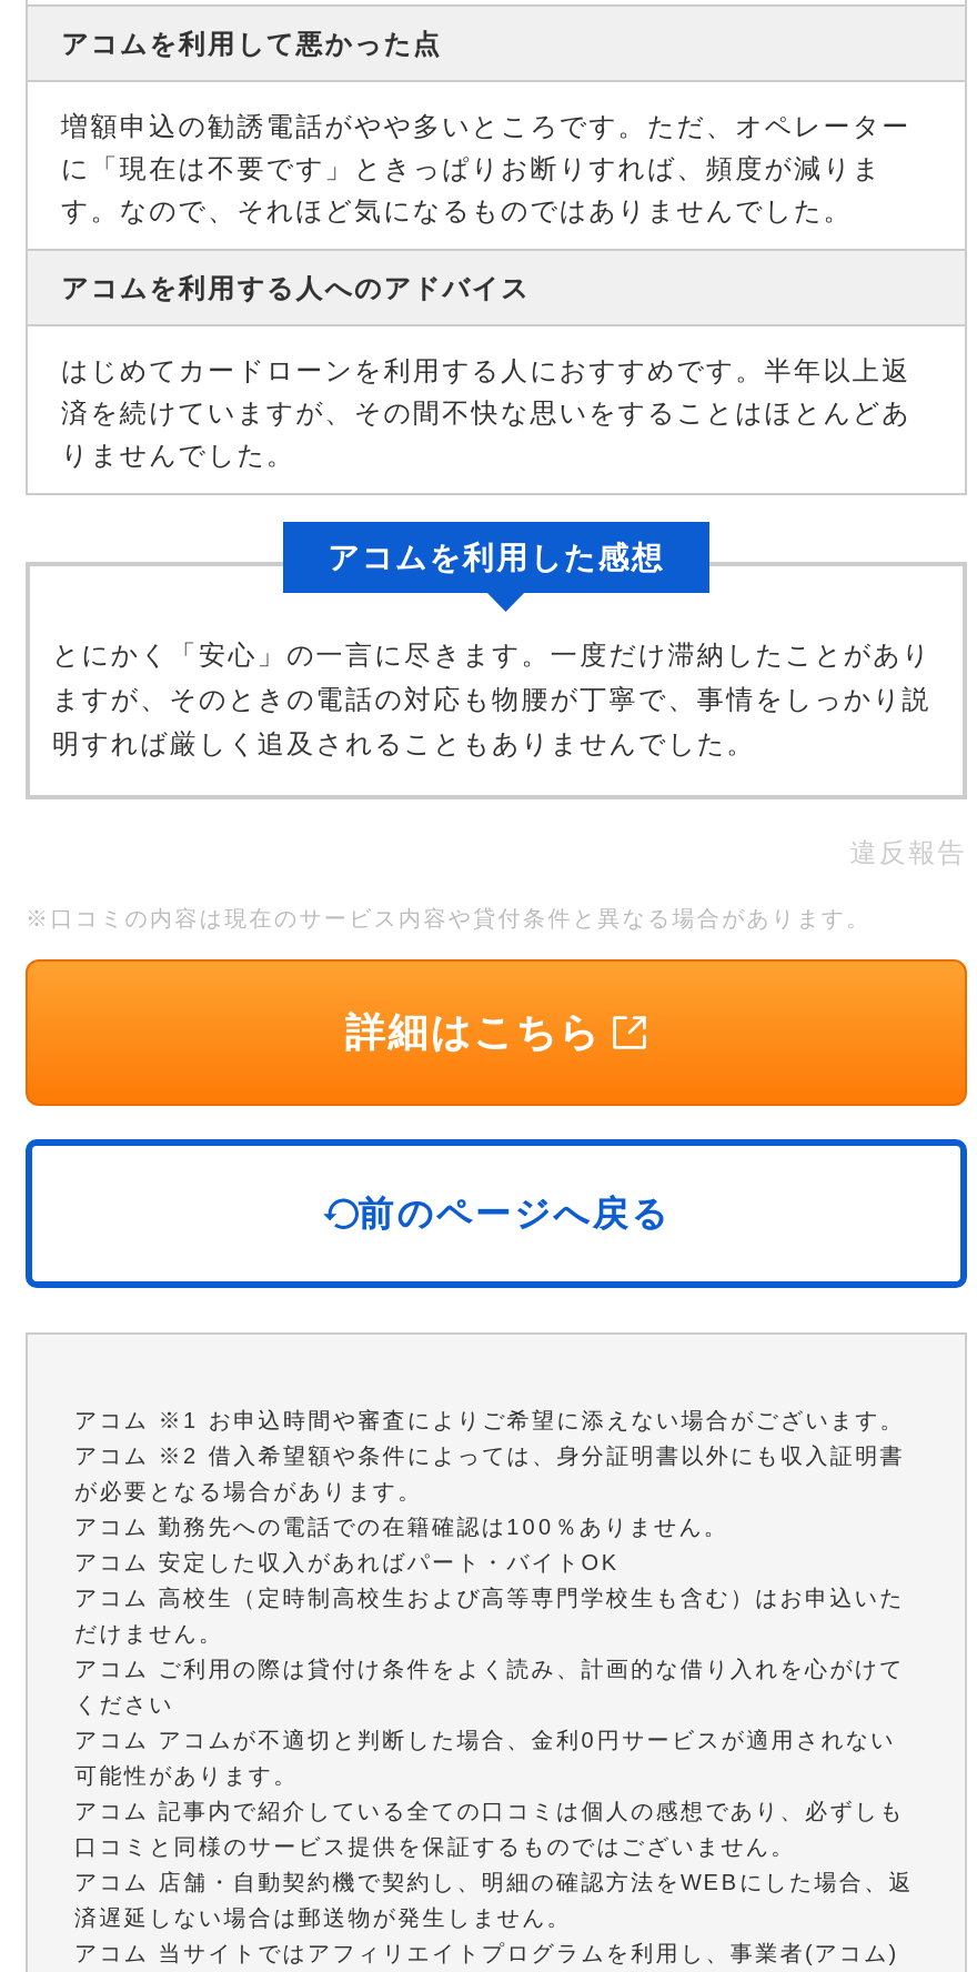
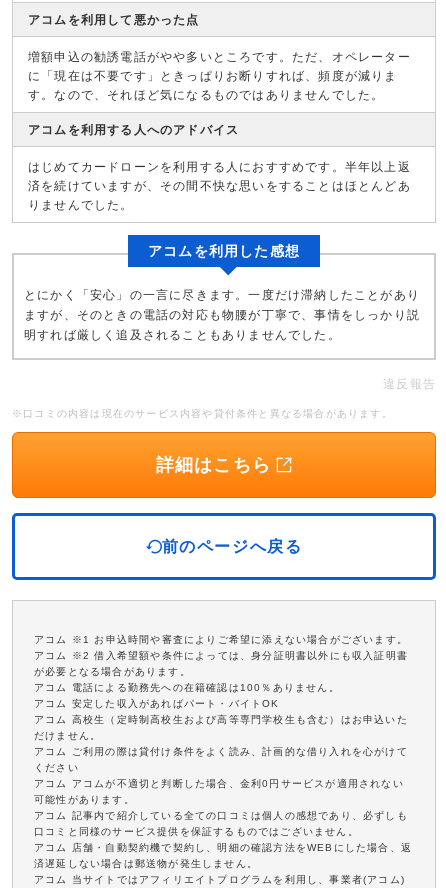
- アコム 勤務先への電話での在籍確認は100％ありません。
+ アコム 電話による勤務先への在籍確認は100％ありません。
